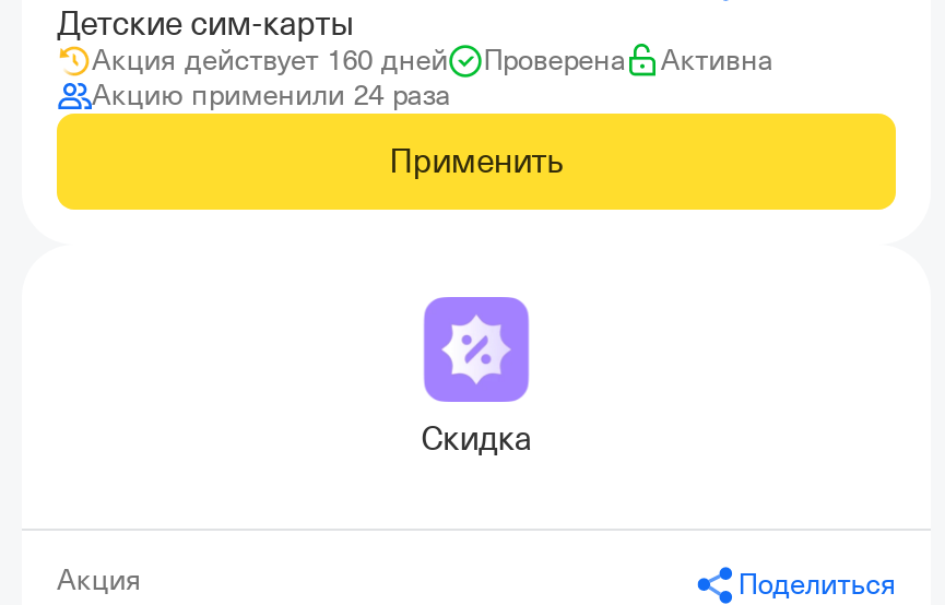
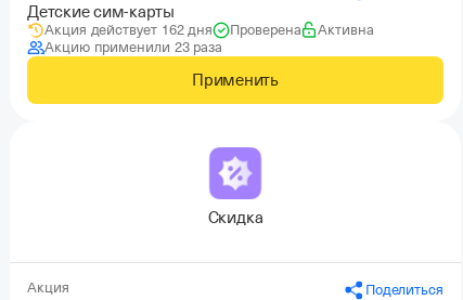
- Акция действует 160 дней
+ Акция действует 162 дня

- Акцию применили 24 раза
+ Акцию применили 23 раза
